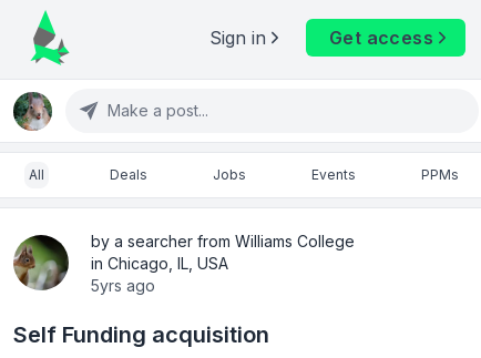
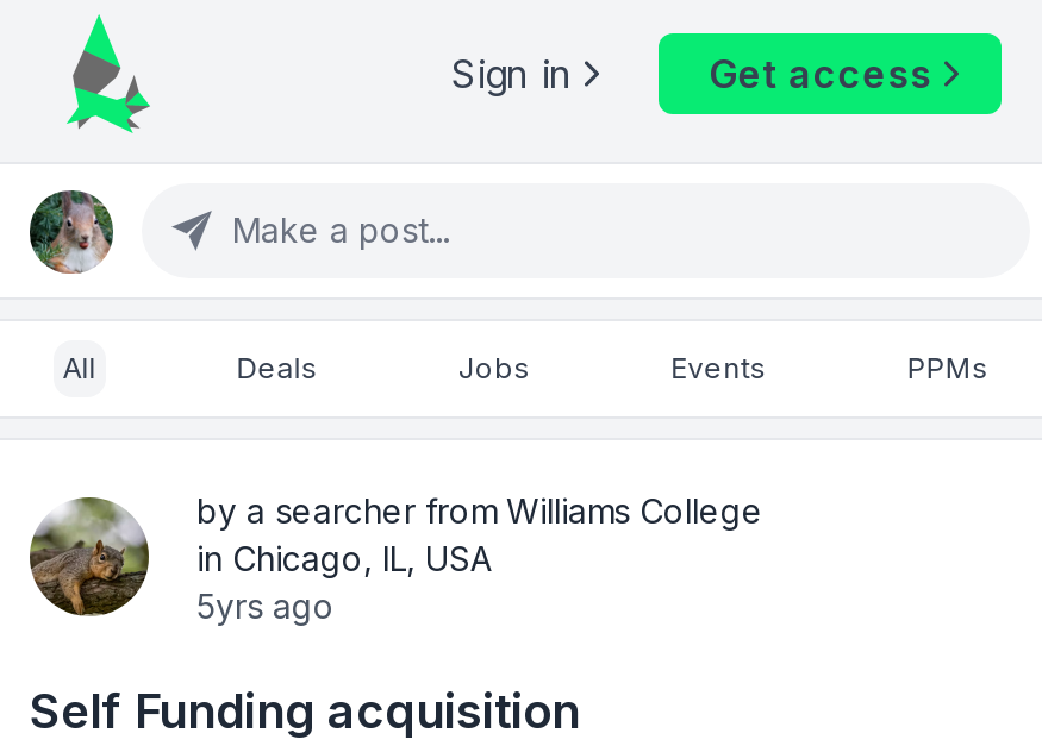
- [image]
+ [image]
